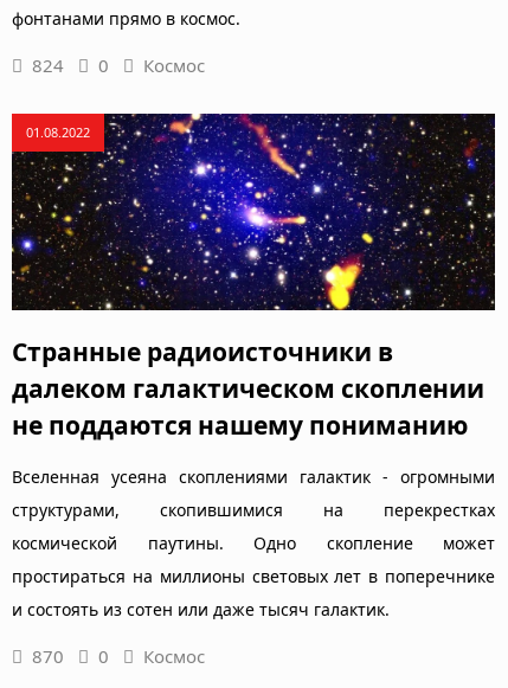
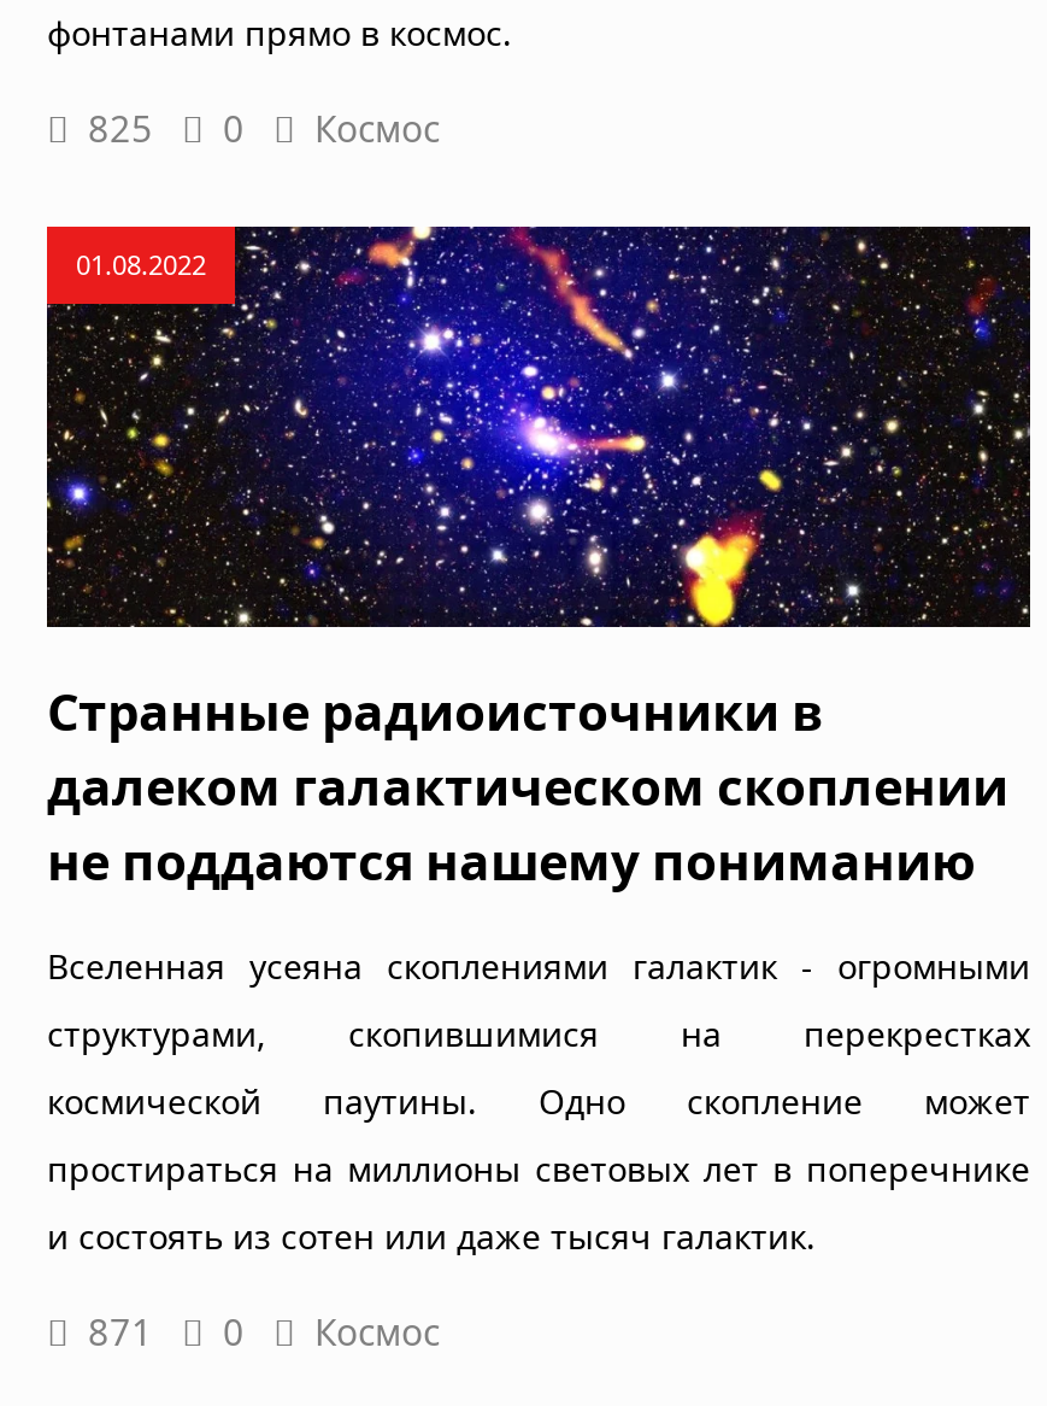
- 824 0 Космос
+ 825 0 Космос

- 870 0 Космос
+ 871 0 Космос
